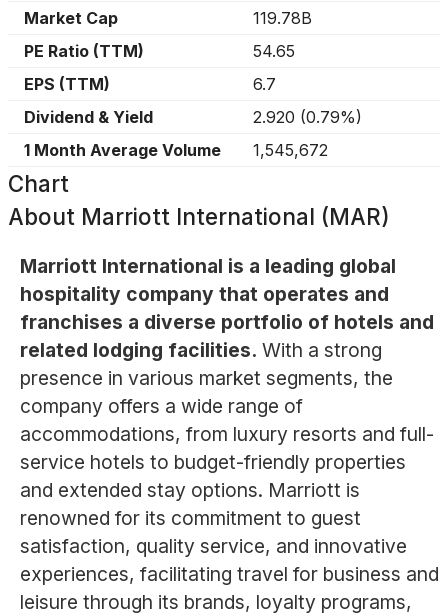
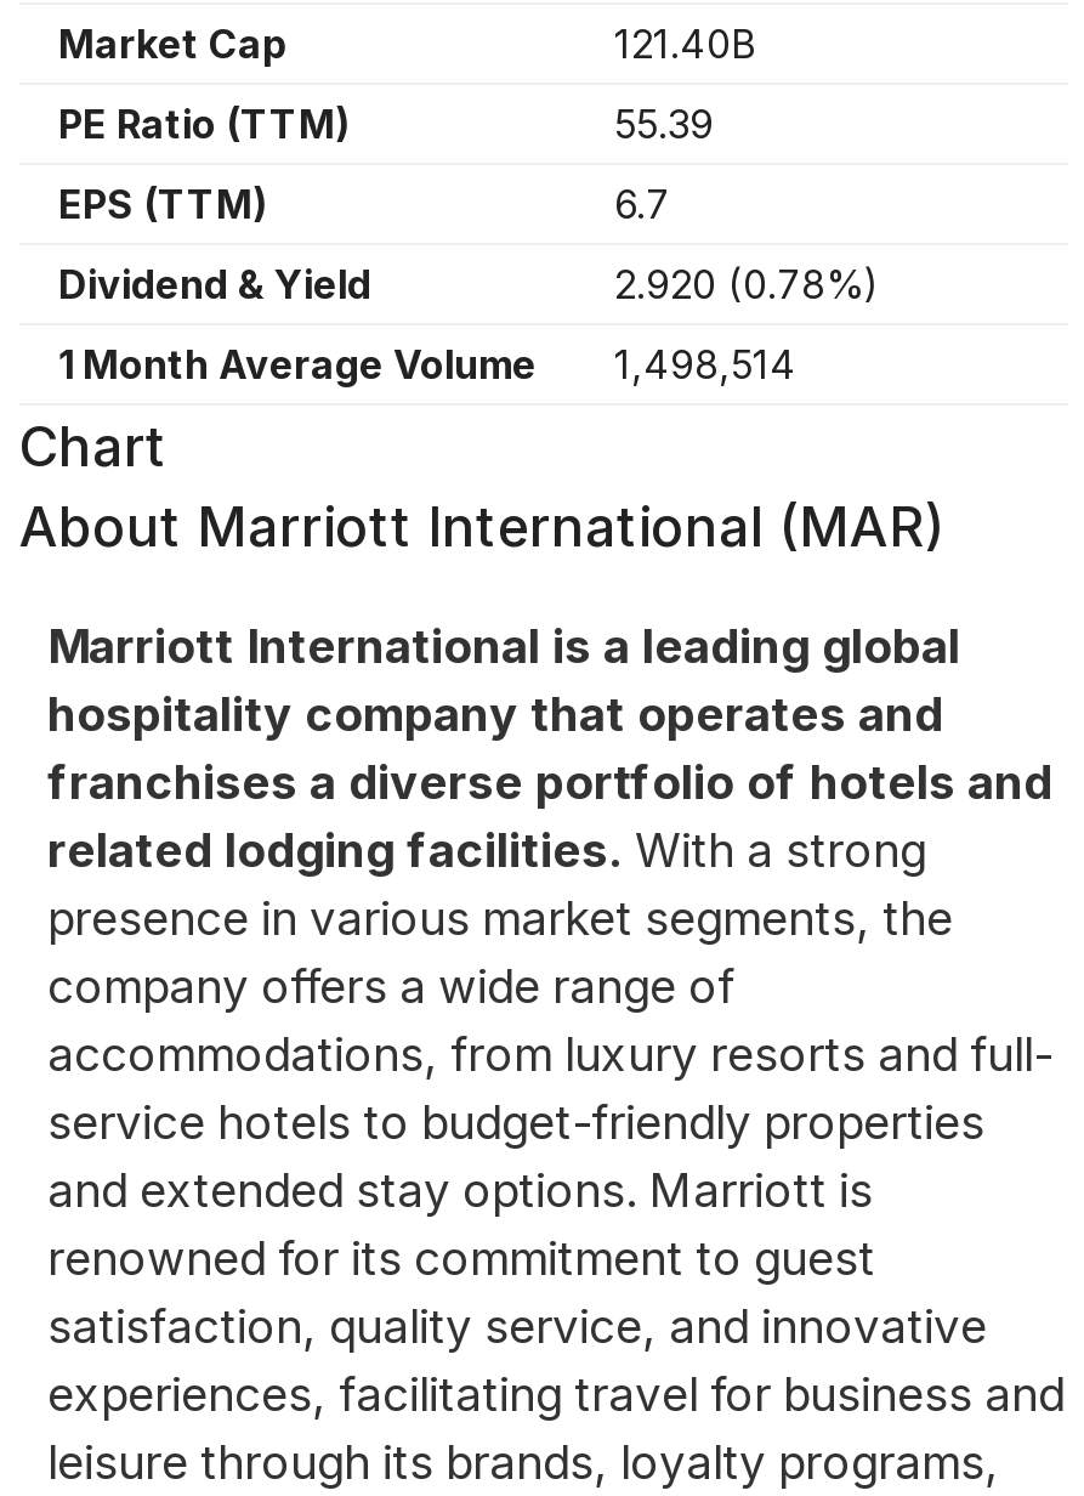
- 119.78B
+ 121.40B

- 54.65
+ 55.39

- 2.920 (0.79%)
+ 2.920 (0.78%)

- 1 Month Average Volume 1,545,672
+ 1 Month Average Volume 1,498,514
